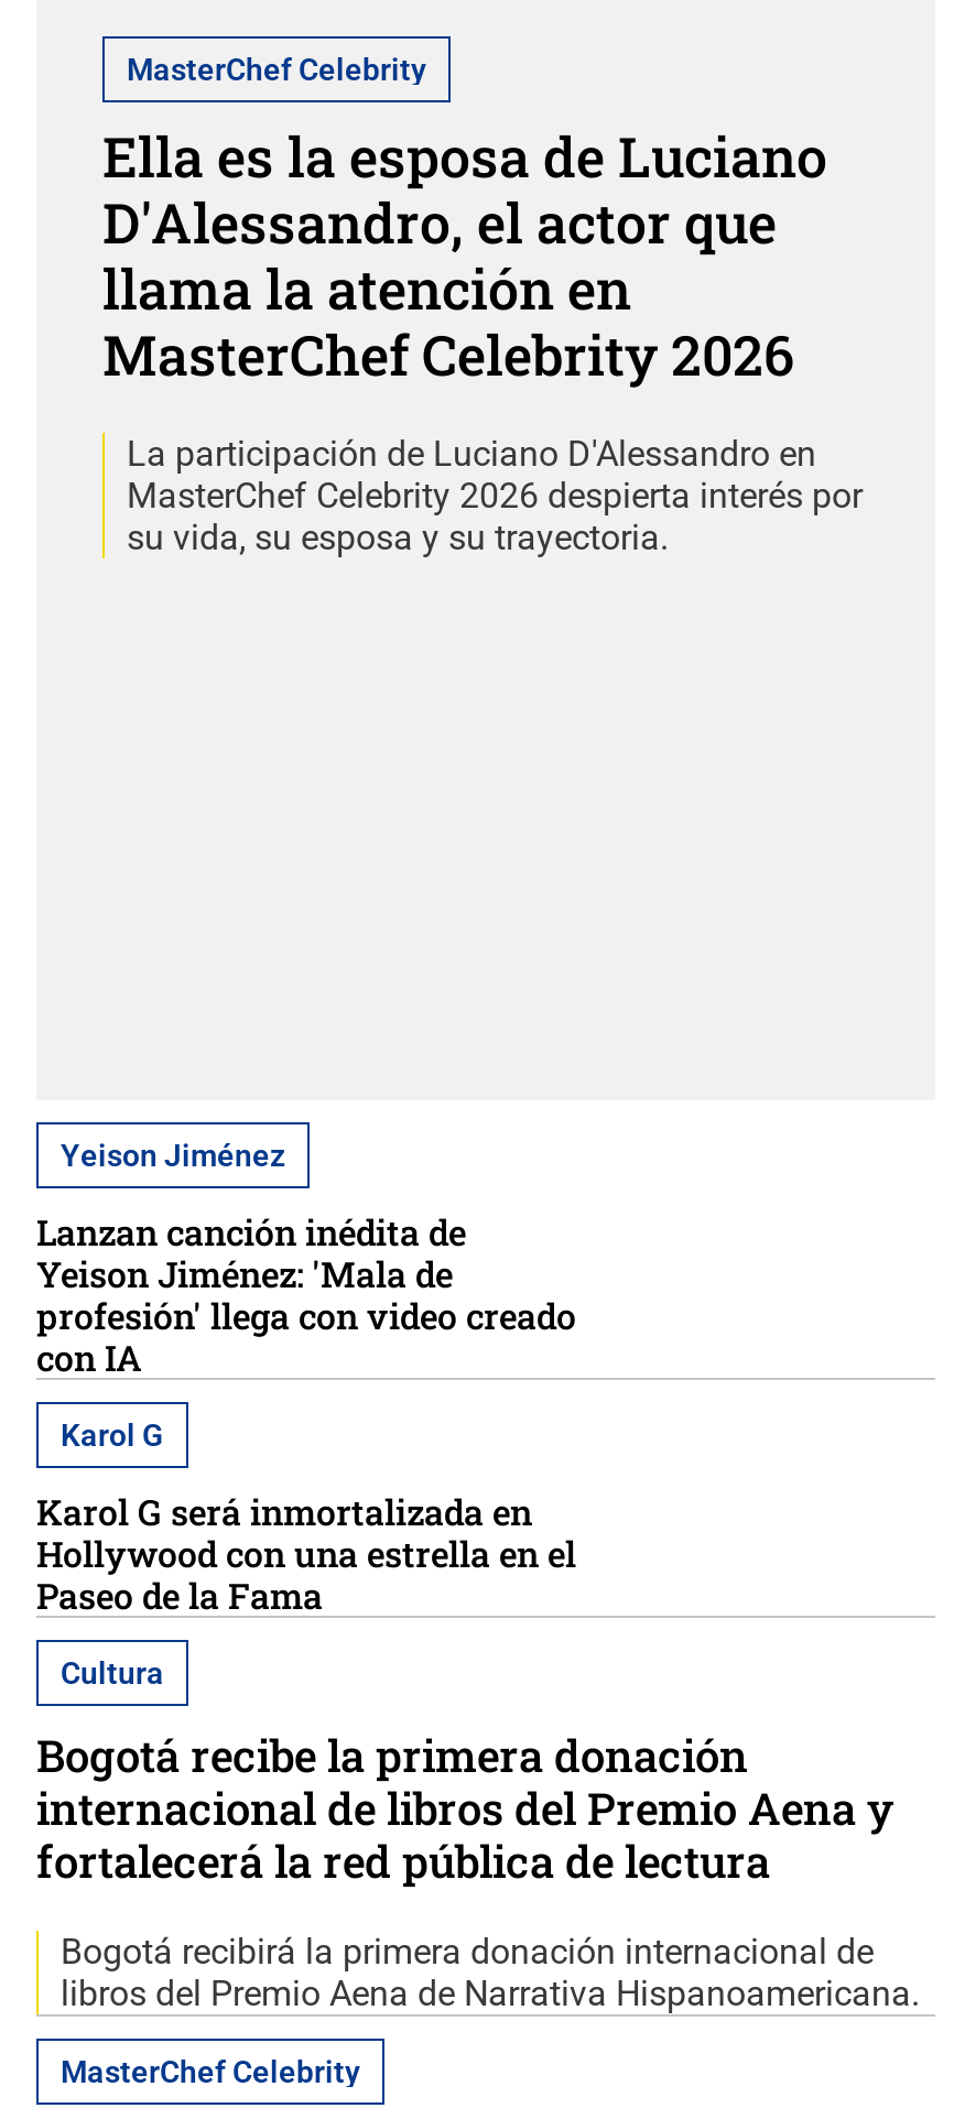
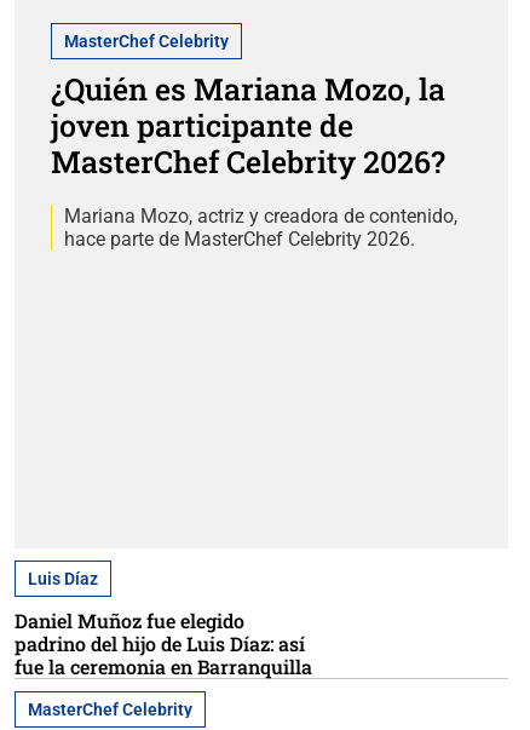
- Ella es la esposa de Luciano
- D'Alessandro, el actor que
- llama la atención en
- MasterChef Celebrity 2026
- La participación de Luciano D'Alessandro en
- MasterChef Celebrity 2026 despierta interés por
- su vida, su esposa y su trayectoria.
+ ¿Quién es Mariana Mozo, la
+ joven participante de
+ MasterChef Celebrity 2026?
+ Mariana Mozo, actriz y creadora de contenido,
+ hace parte de MasterChef Celebrity 2026.

- Yeison Jiménez
- Lanzan canción inédita de
- Yeison Jiménez: 'Mala de
- profesión' llega con video creado
- con IA
- Karol G
- Karol G será inmortalizada en
- Hollywood con una estrella en el
- Paseo de la Fama
- Cultura
- Bogotá recibe la primera donación
- internacional de libros del Premio Aena y
- fortalecerá la red pública de lectura
- Bogotá recibirá la primera donación internacional de
- libros del Premio Aena de Narrativa Hispanoamericana.
+ Luis Díaz
+ Daniel Muñoz fue elegido
+ padrino del hijo de Luis Díaz: así
+ fue la ceremonia en Barranquilla
